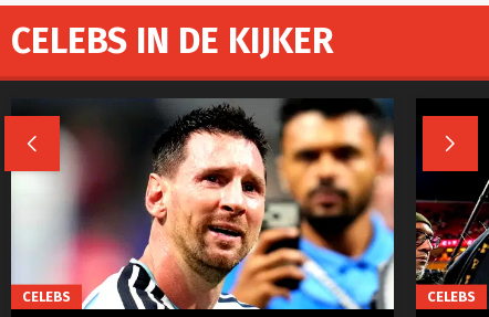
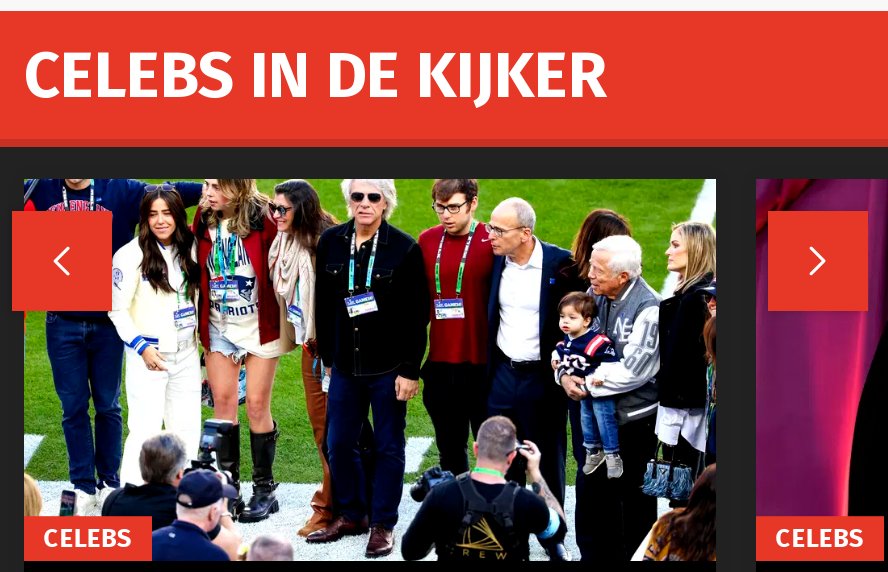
- [image]
+ [image]

- [image]
+ [image]
